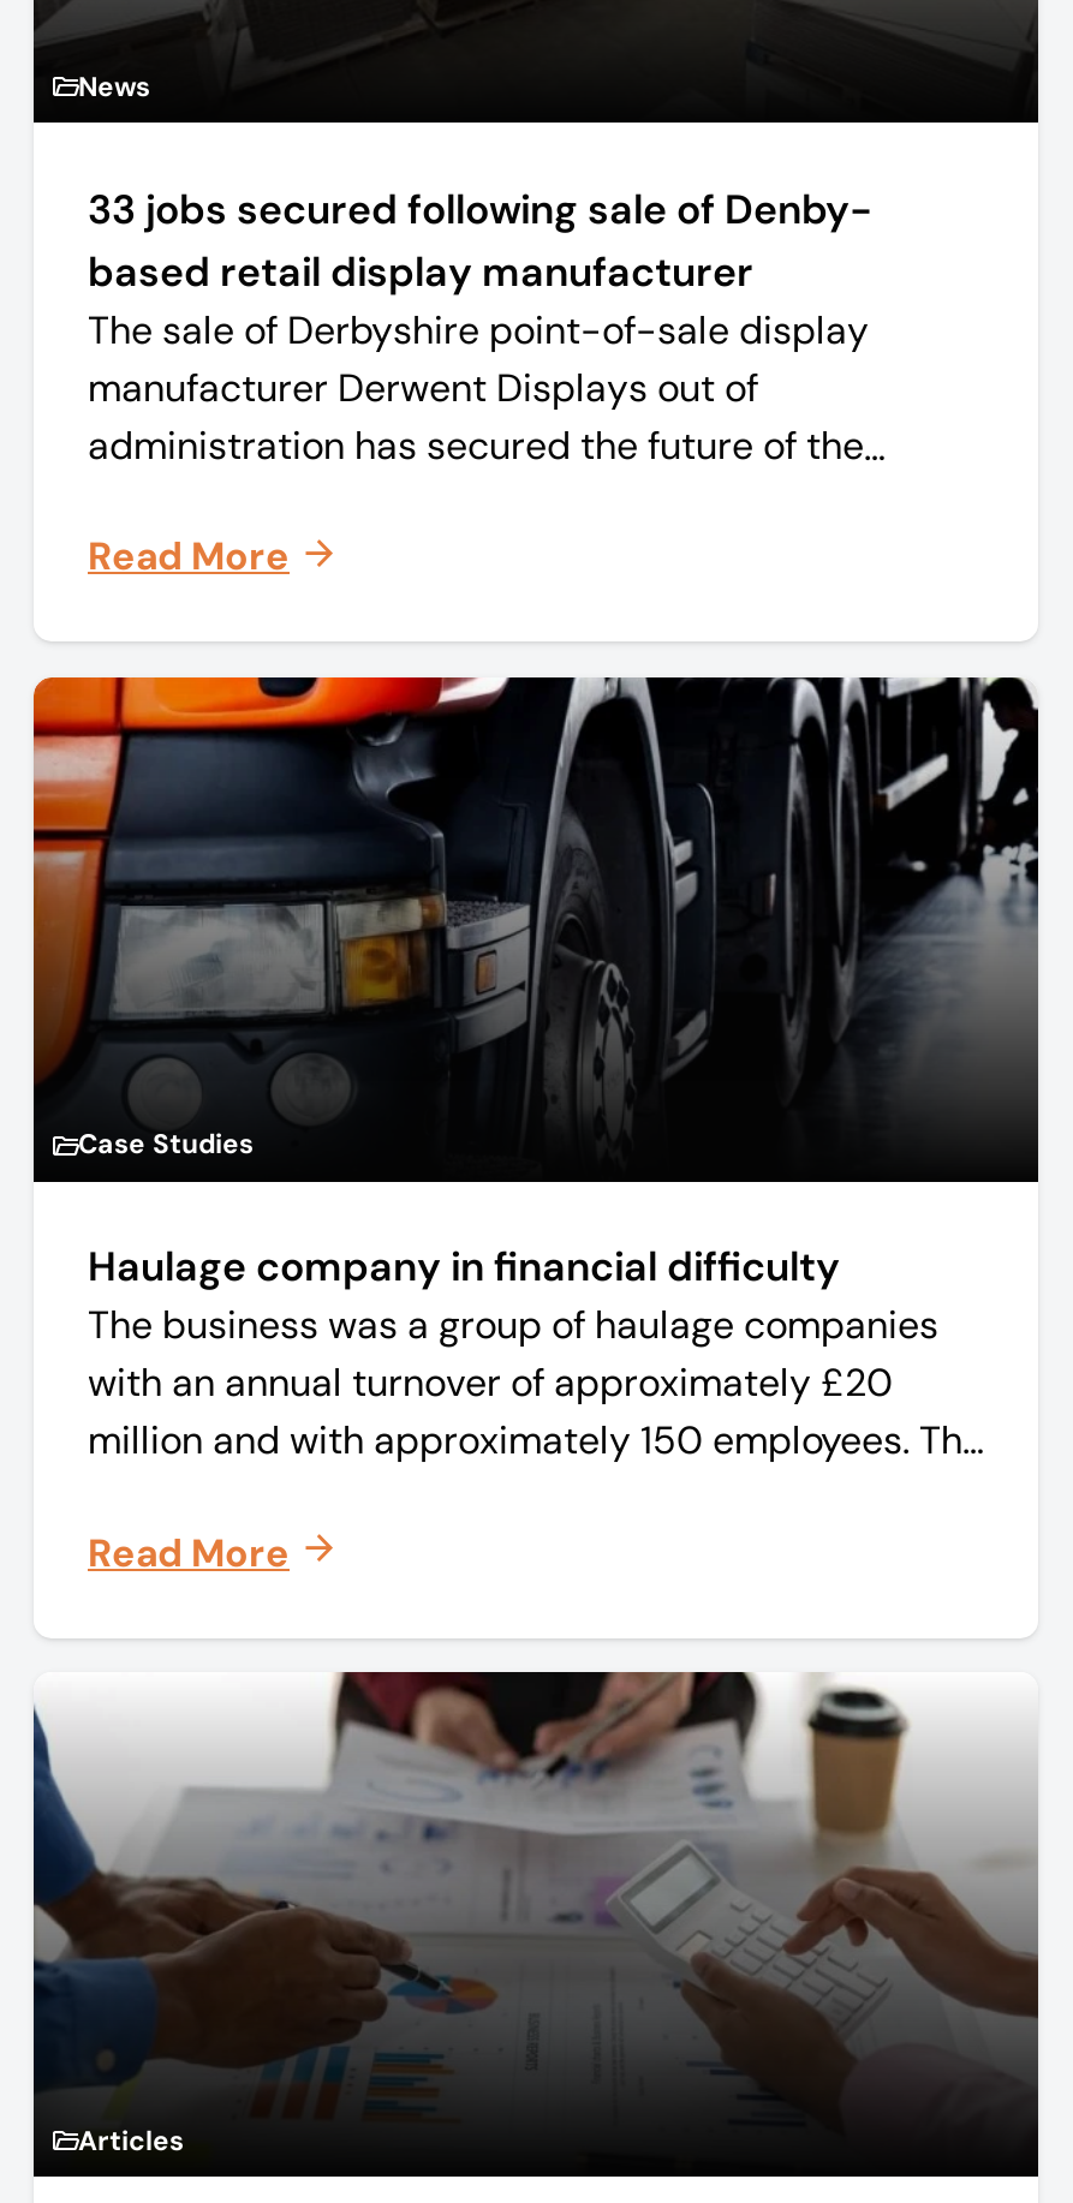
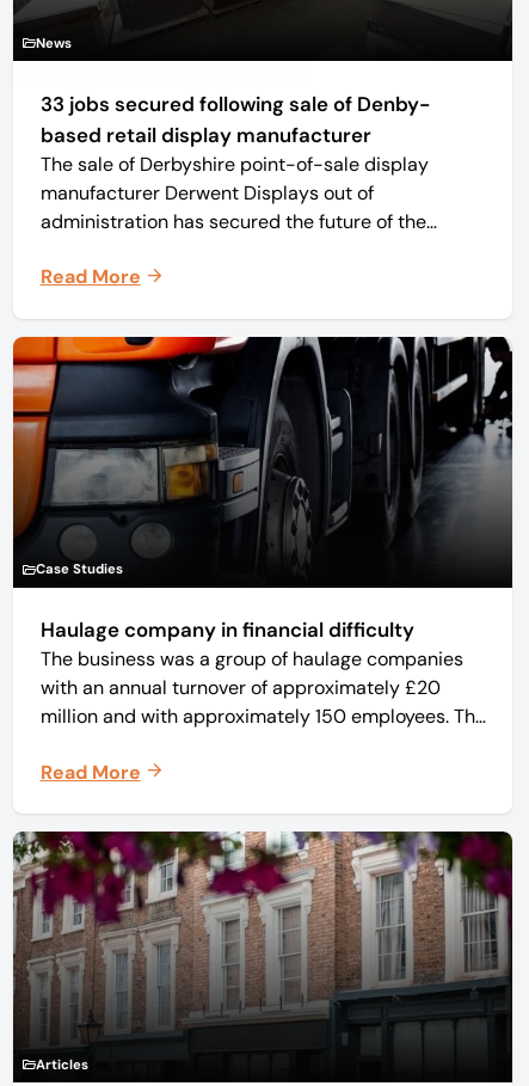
- [image]
+ [image]
